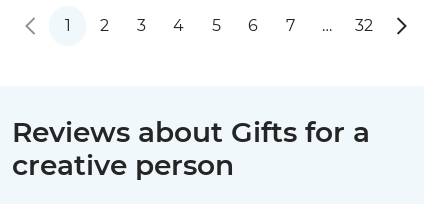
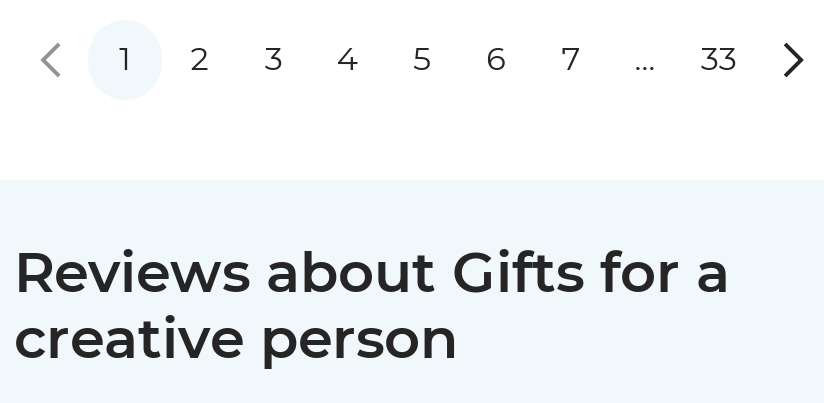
- 32
+ 33
